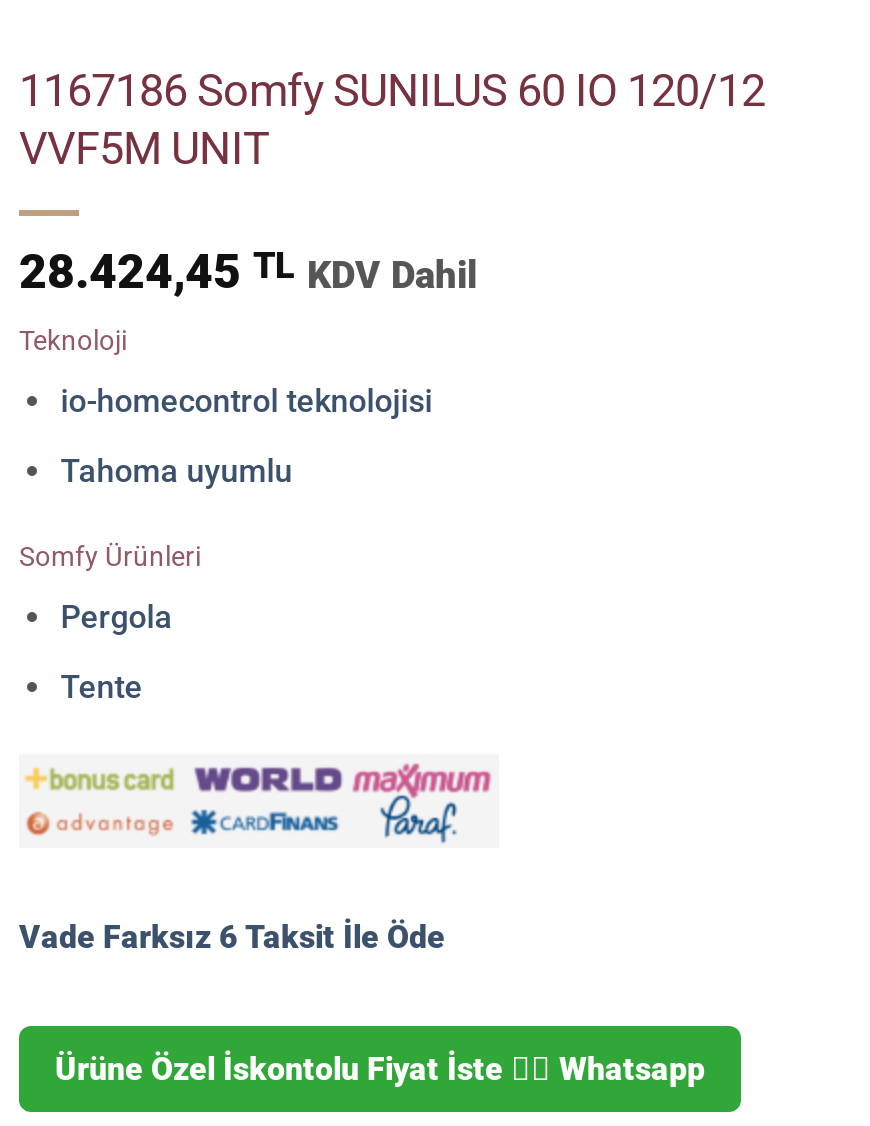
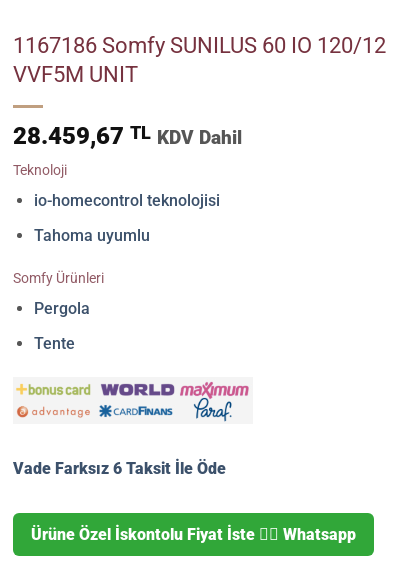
- 28.424,45 TL KDV Dahil
+ 28.459,67 TL KDV Dahil
